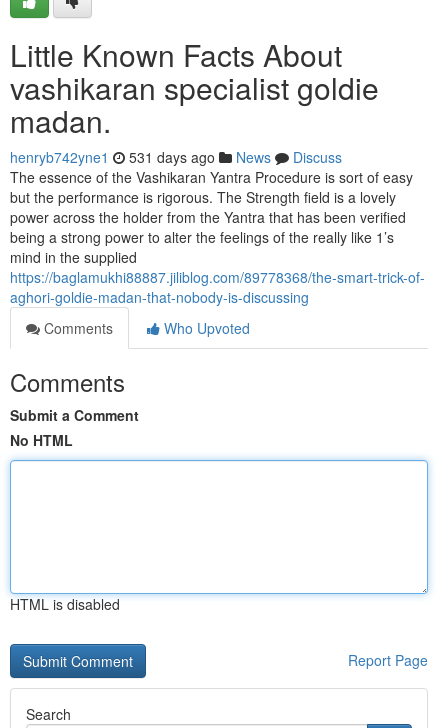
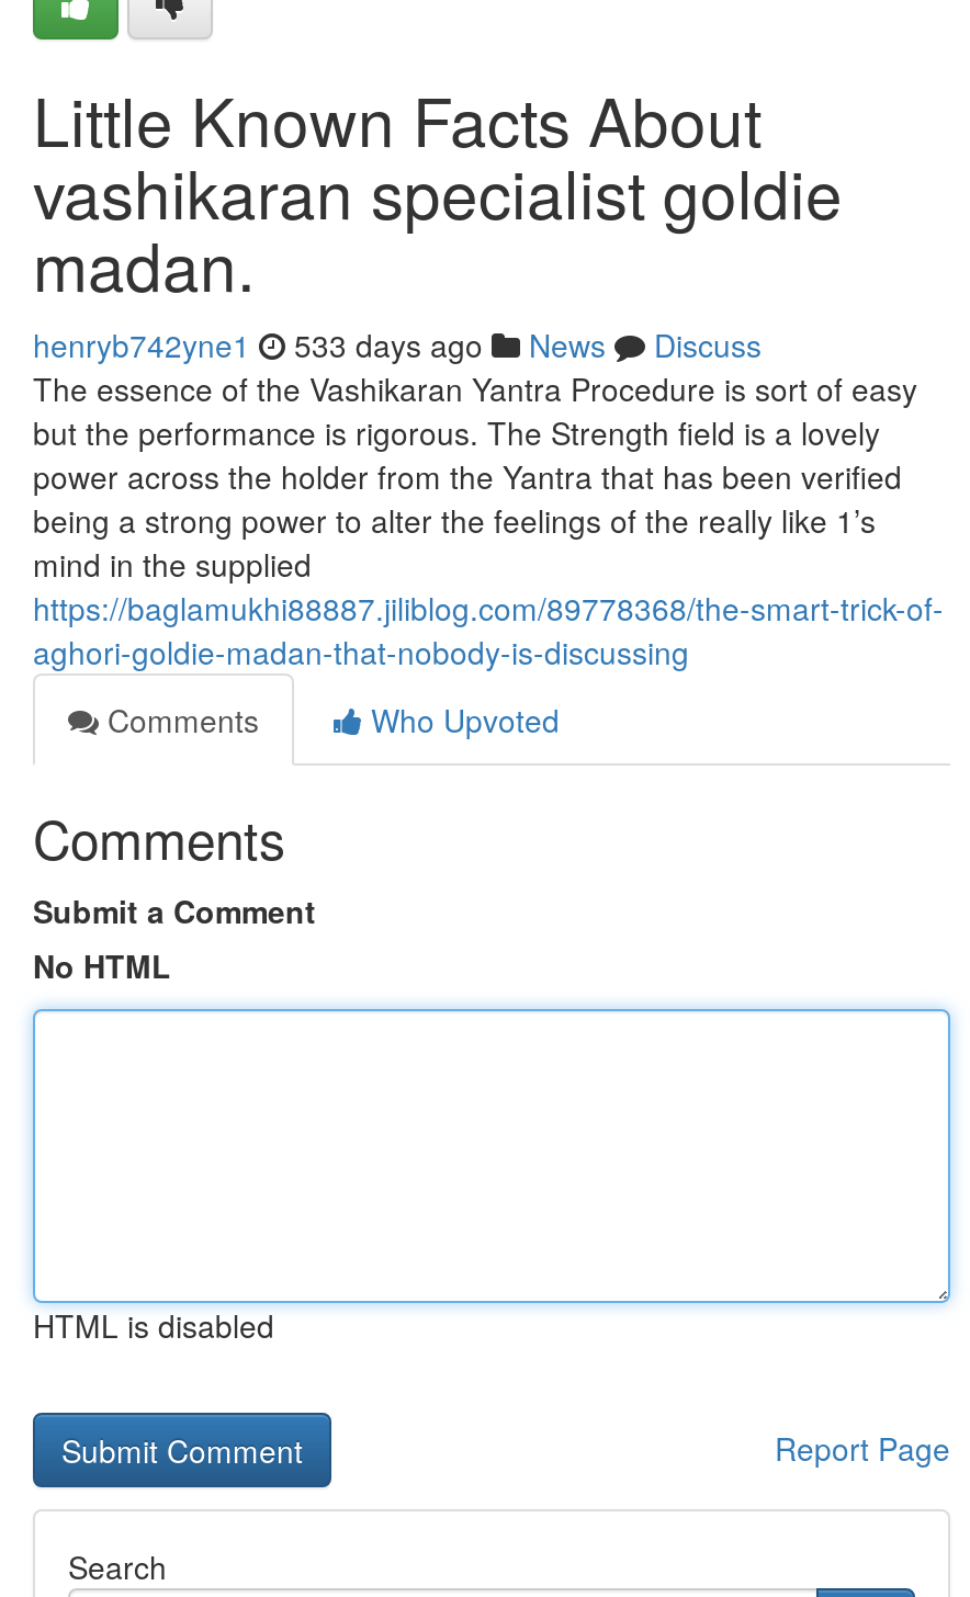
- henryb742yne1 531 days ago News Discuss
+ henryb742yne1 533 days ago News Discuss
